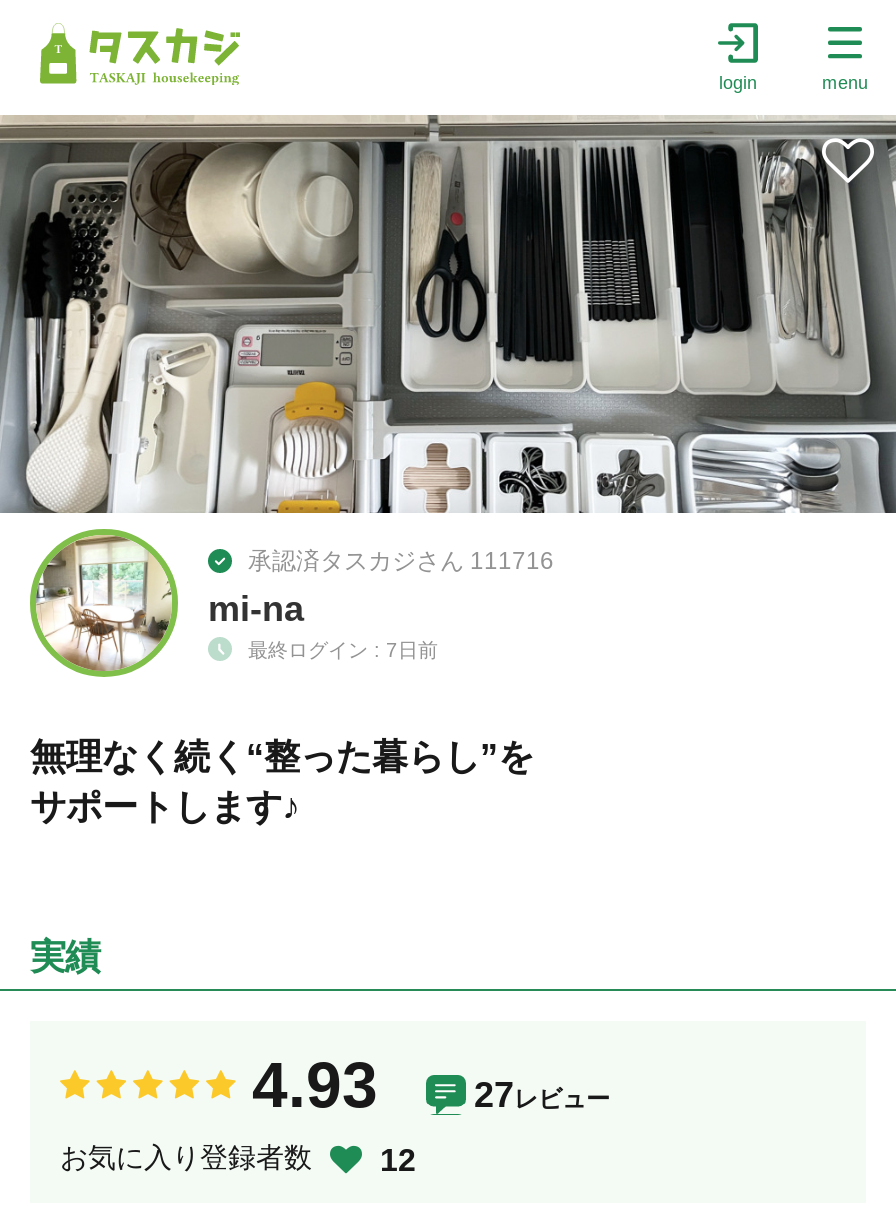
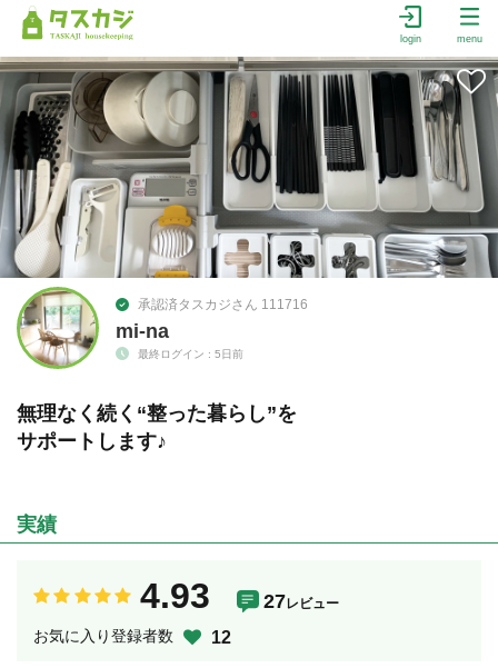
- 最終ログイン : 7日前
+ 最終ログイン : 5日前
